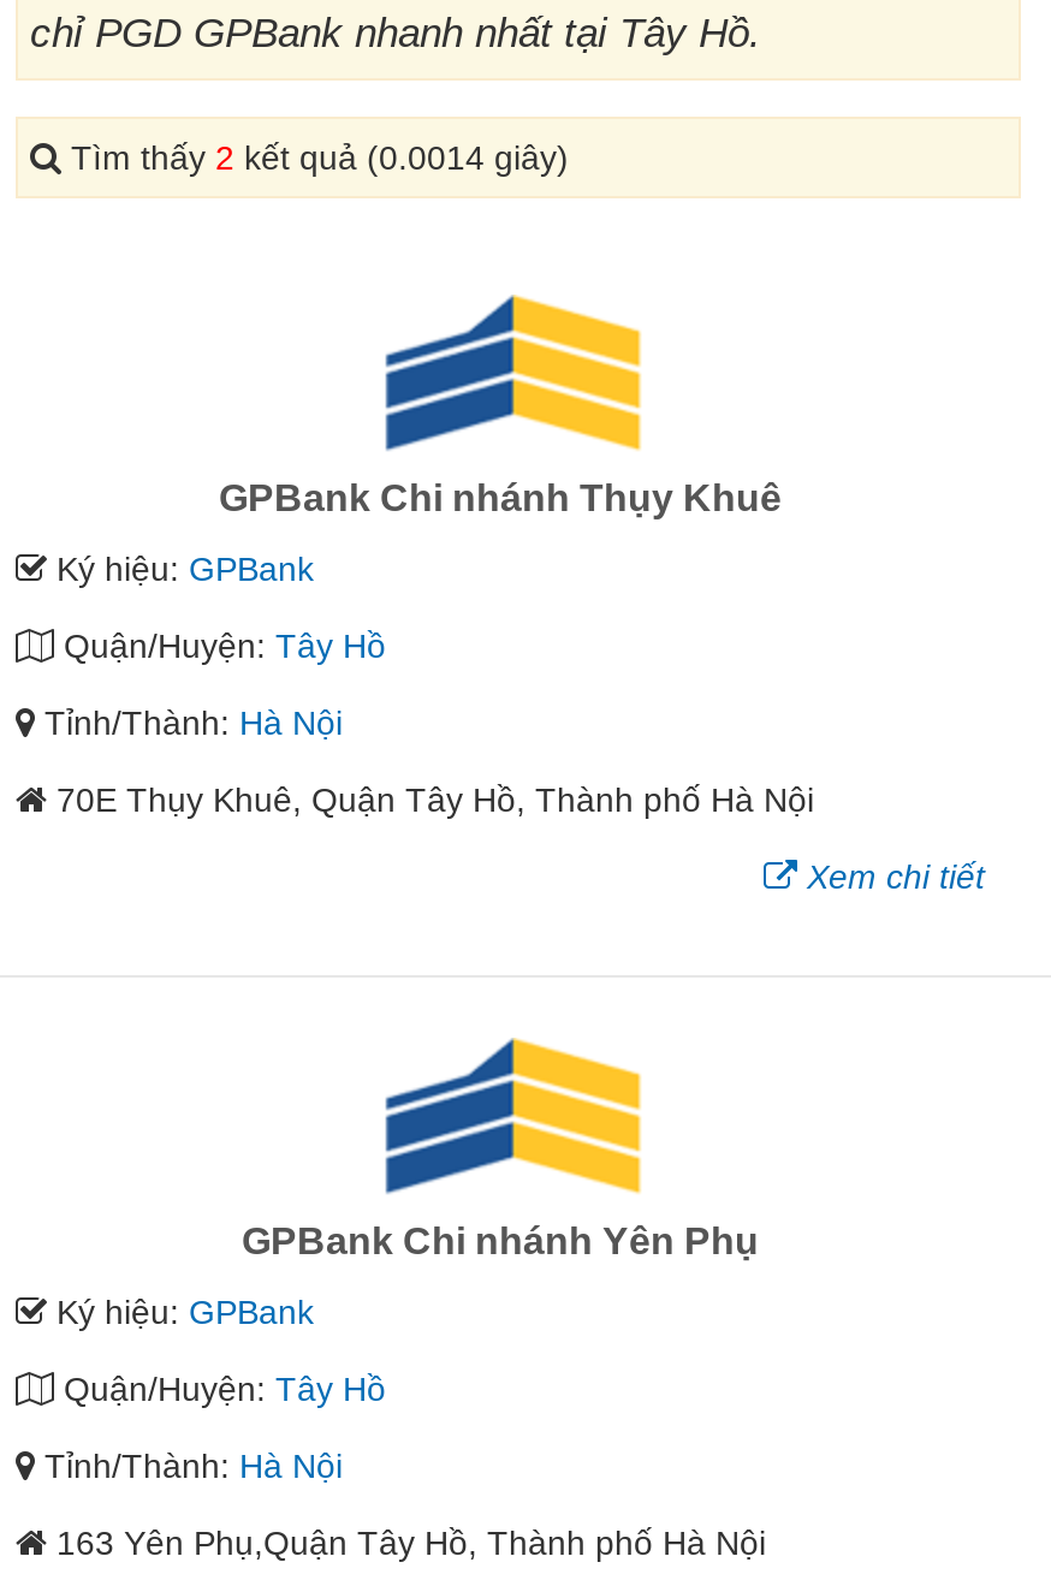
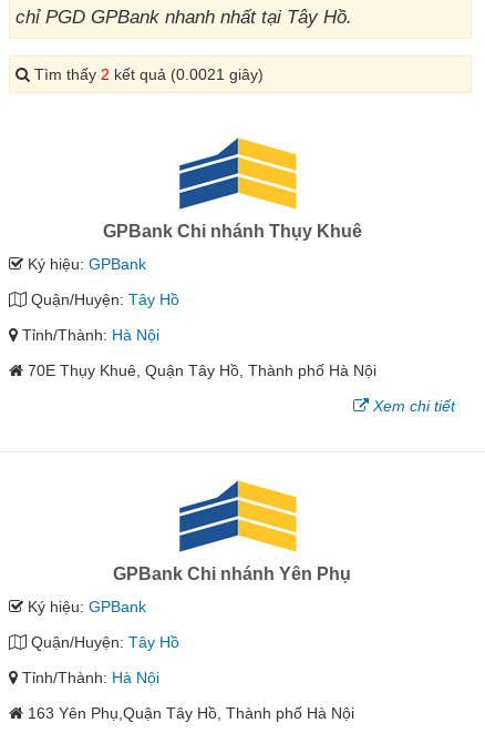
- Tìm thấy 2 kết quả (0.0014 giây)
+ Tìm thấy 2 kết quả (0.0021 giây)
